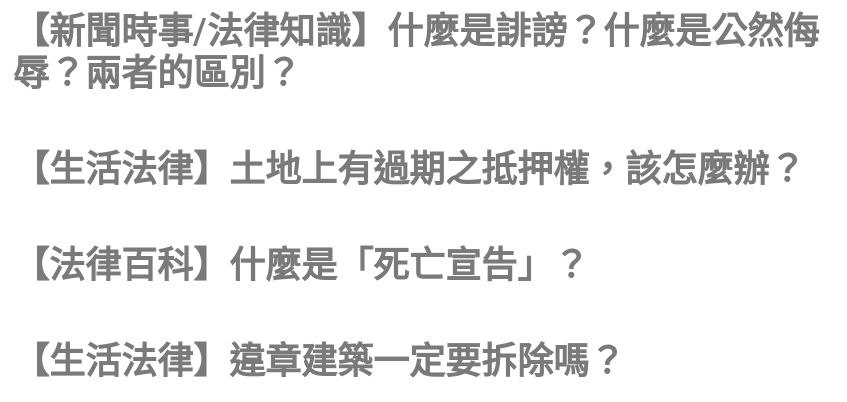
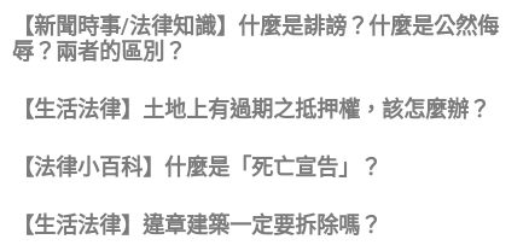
- 【法律百科】什麼是「死亡宣告」？
+ 【法律小百科】什麼是「死亡宣告」？
